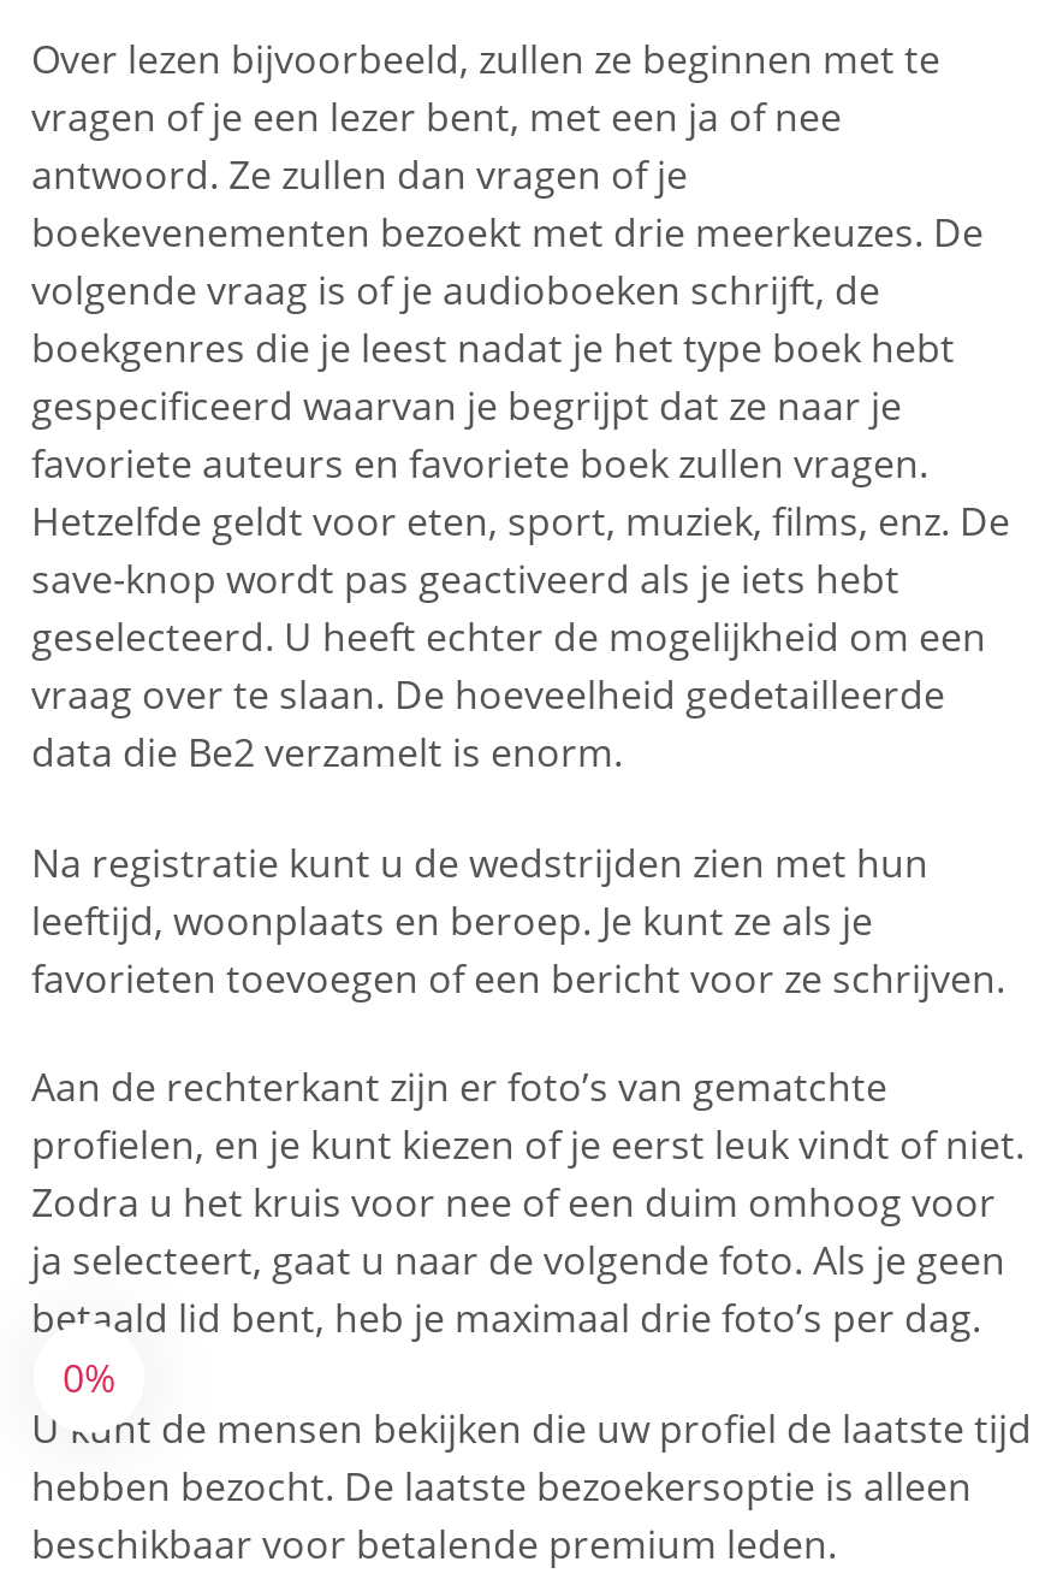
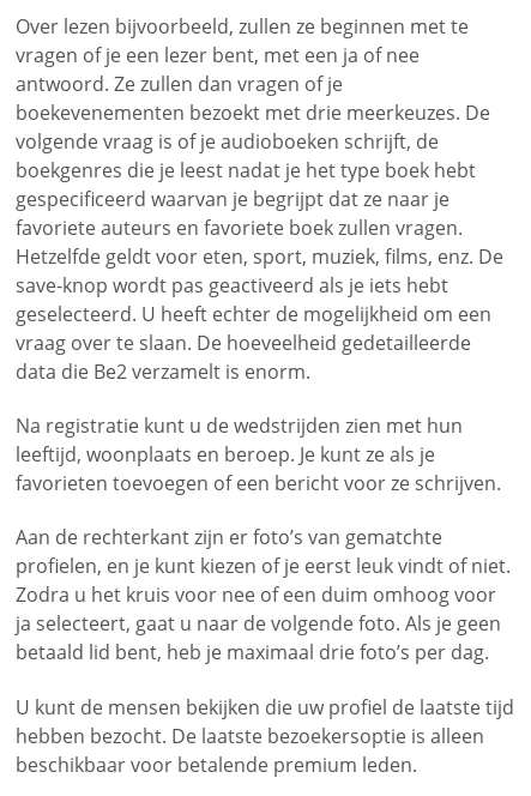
- 0%
